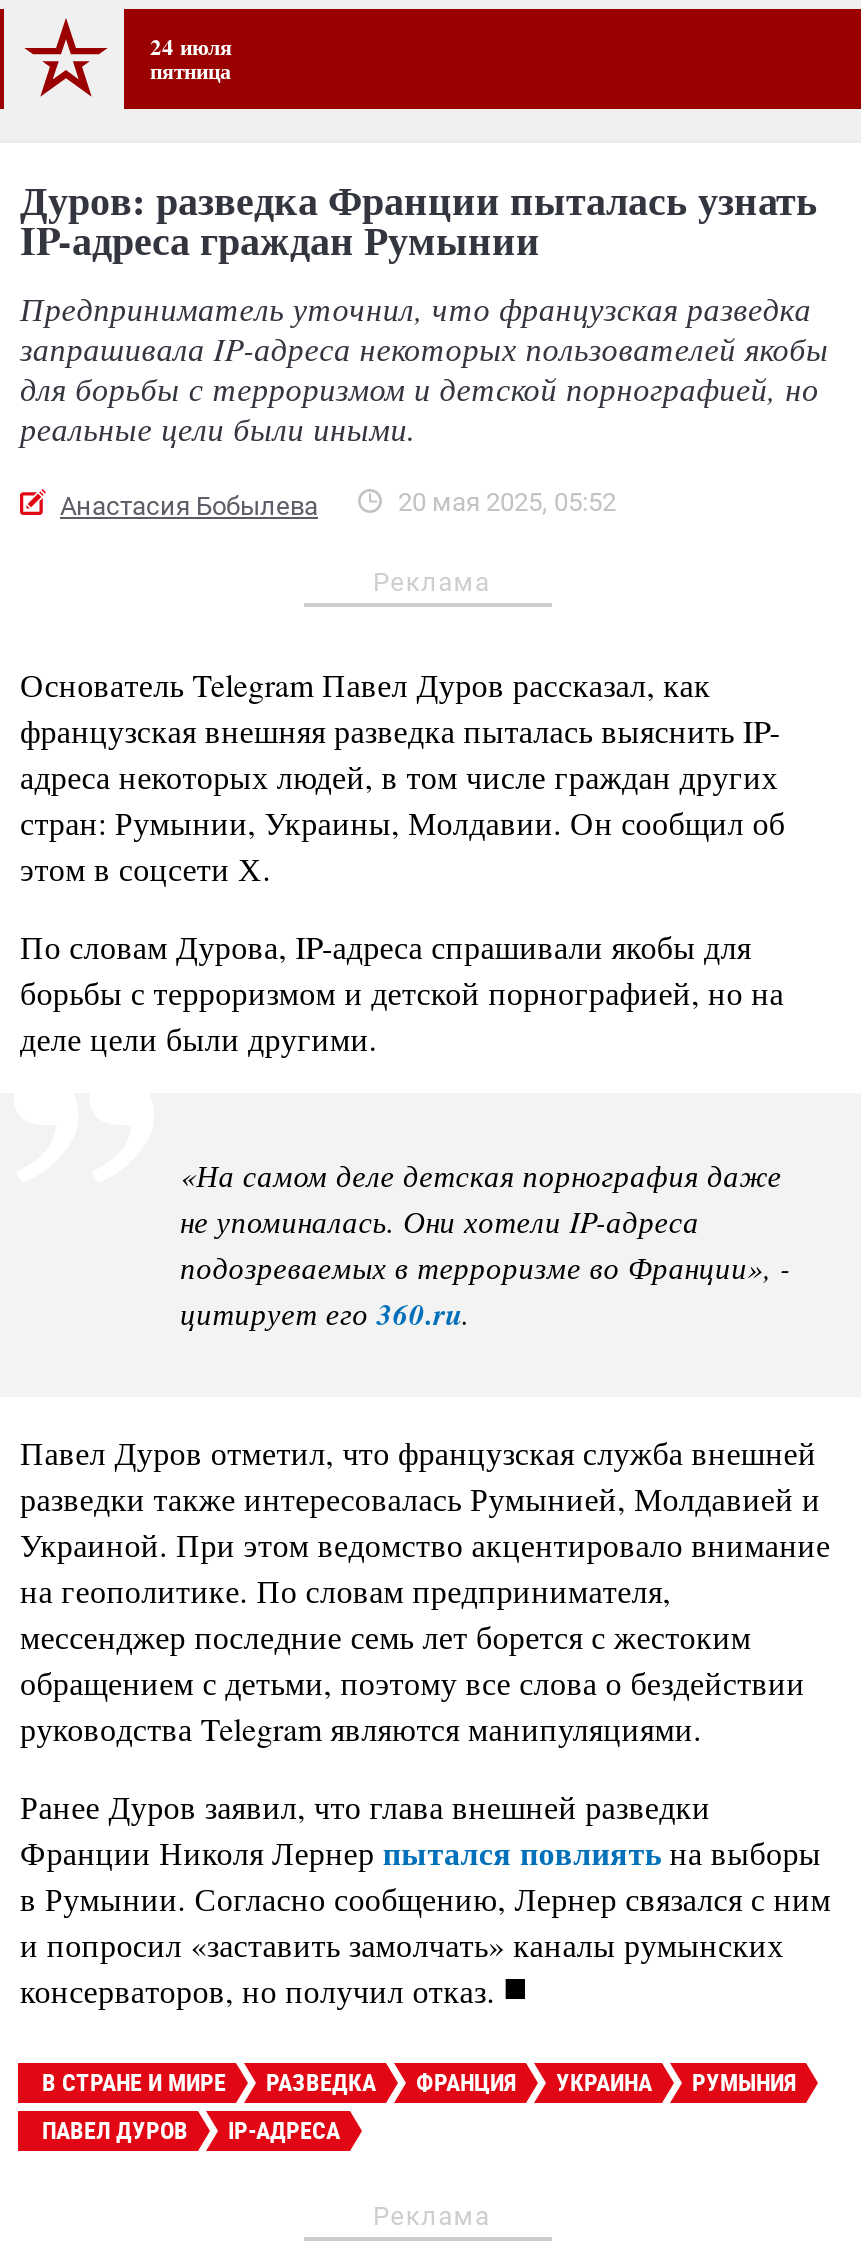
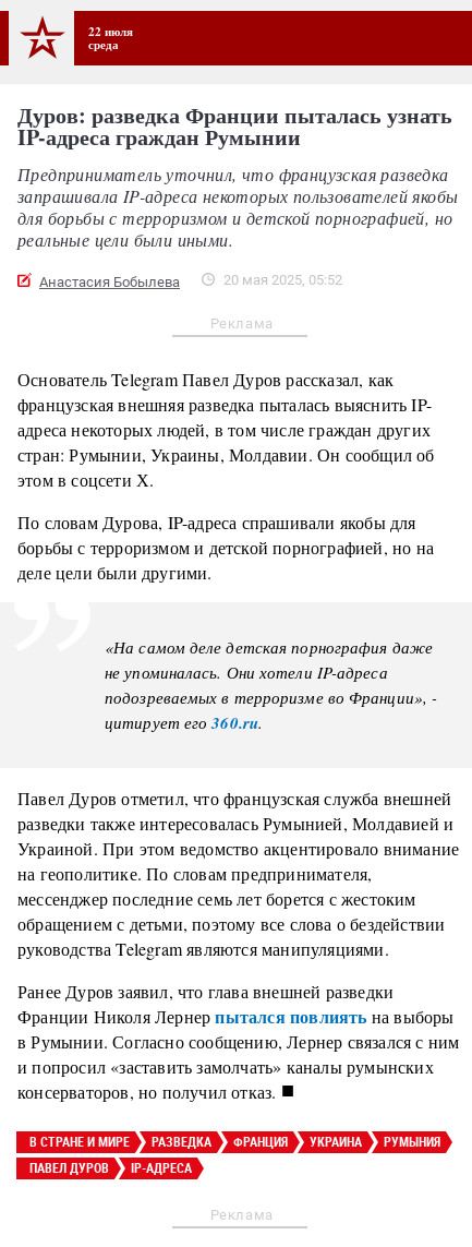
- 24 июля
- пятница
+ 22 июля
+ среда
